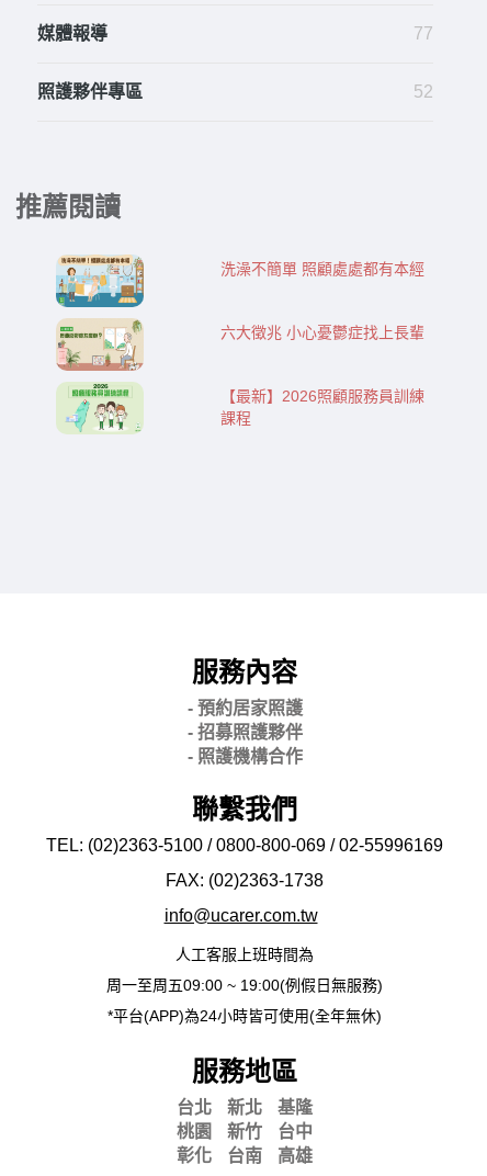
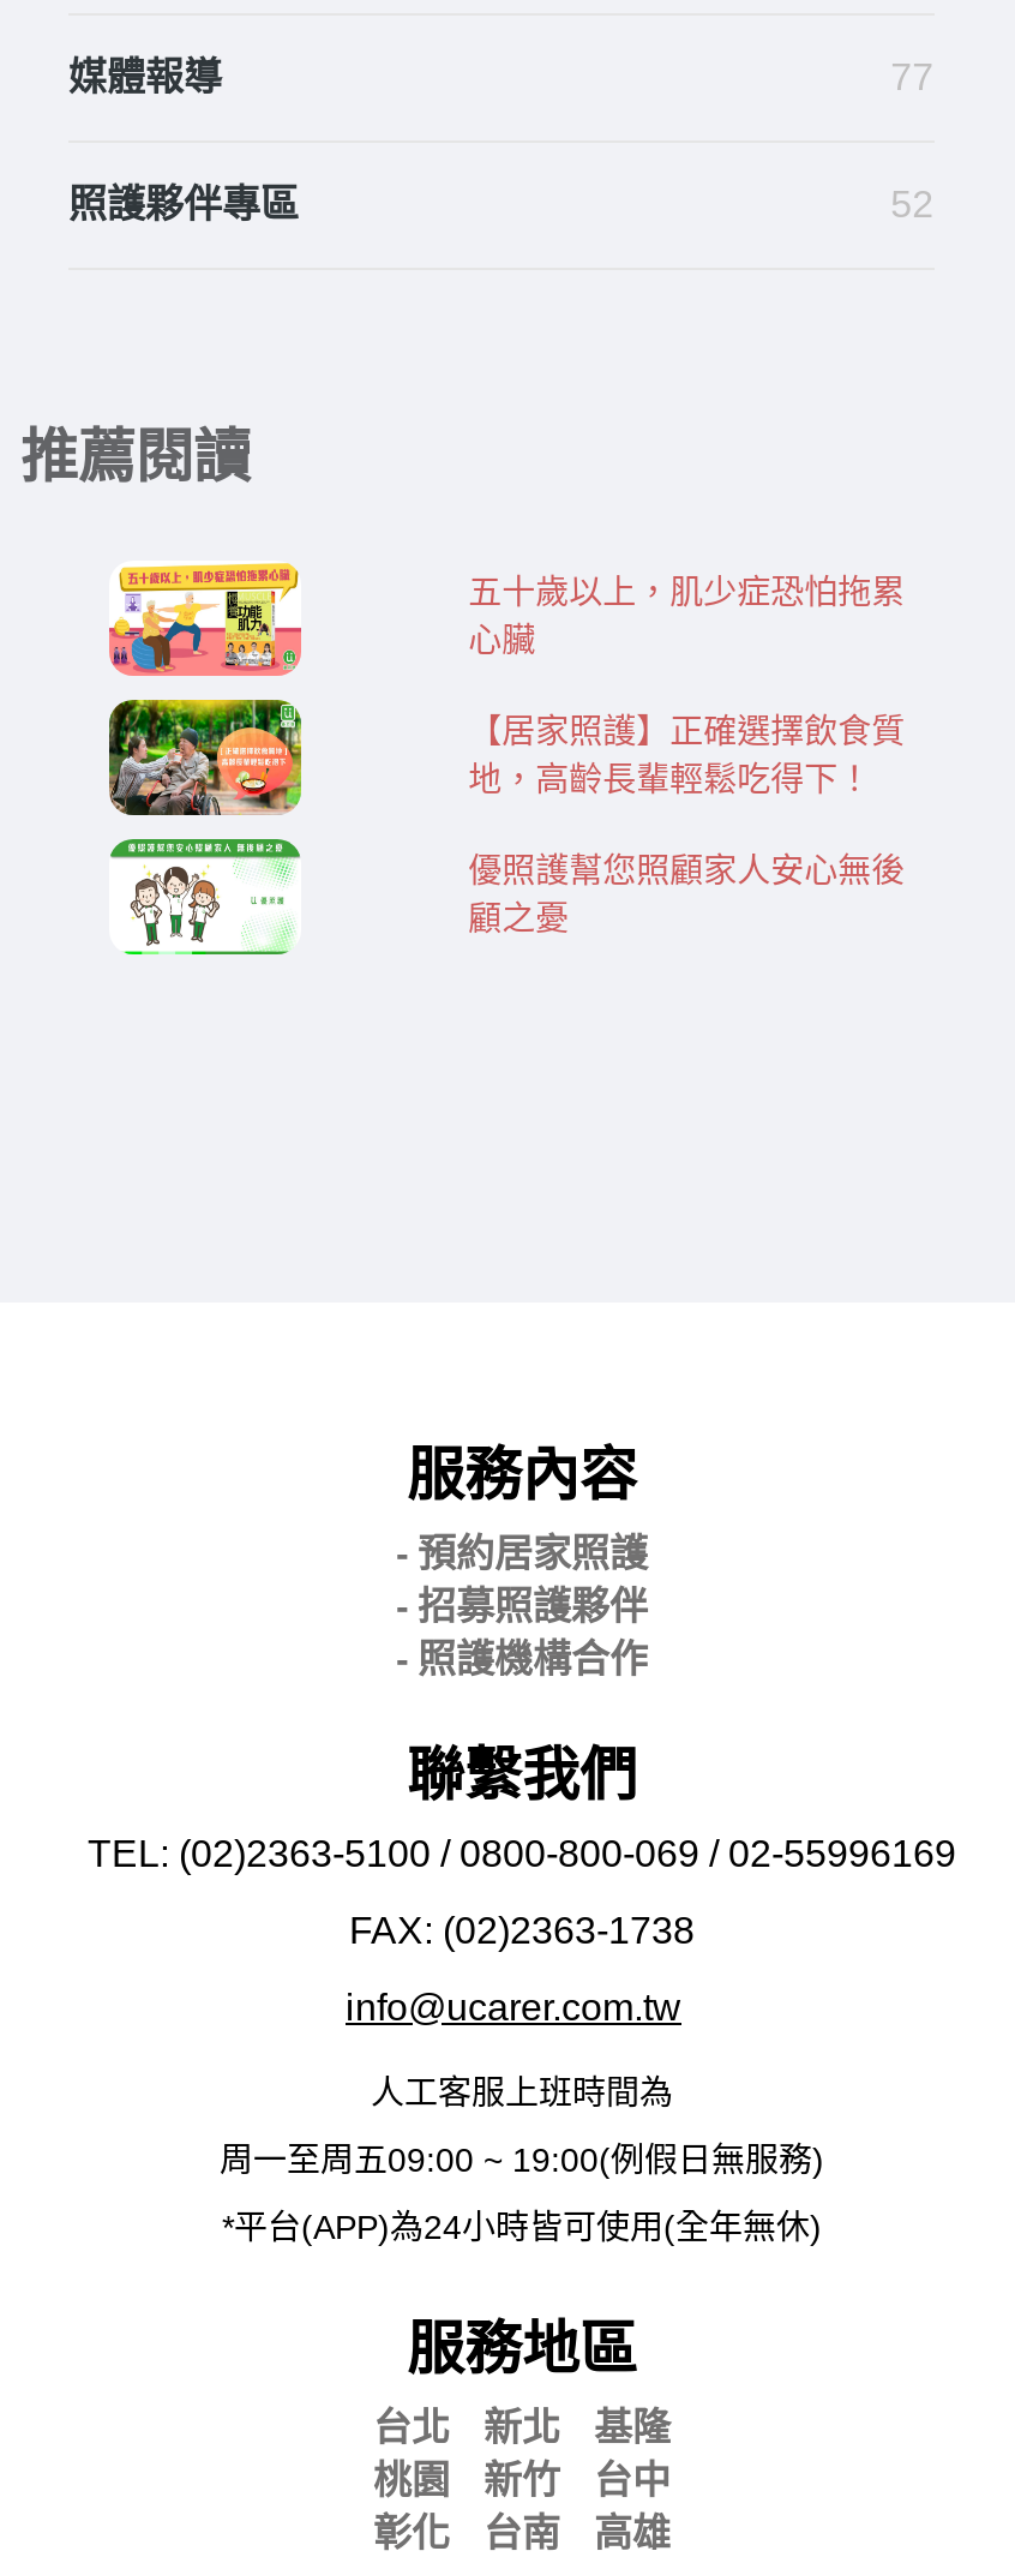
- [image]
+ [image]

- 洗澡不簡單 照顧處處都有本經
+ 五十歲以上，肌少症恐怕拖累
+ 心臟

- [image]
+ [image]

- 六大徵兆 小心憂鬱症找上長輩
+ 【居家照護】正確選擇飲食質
+ 地，高齡長輩輕鬆吃得下！

- [image]
+ [image]

- 【最新】2026照顧服務員訓練
- 課程
+ 優照護幫您照顧家人安心無後
+ 顧之憂
